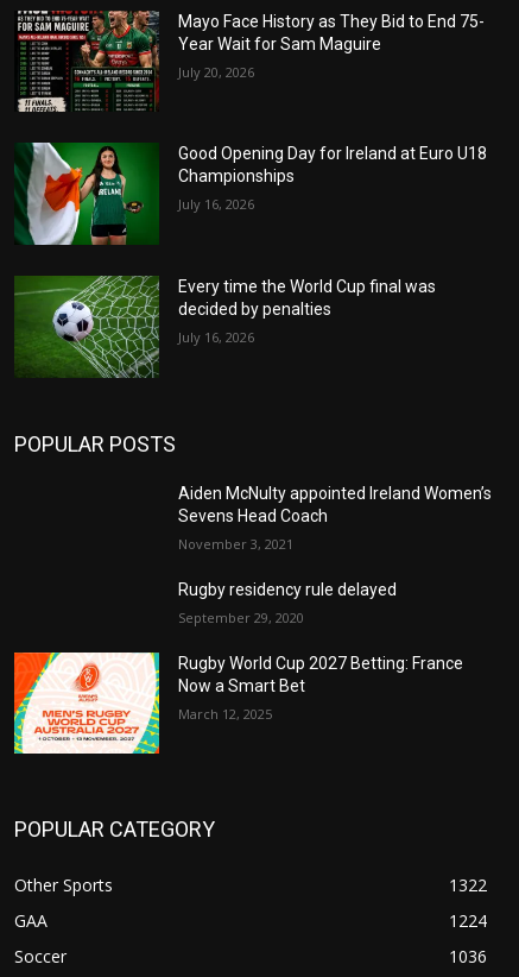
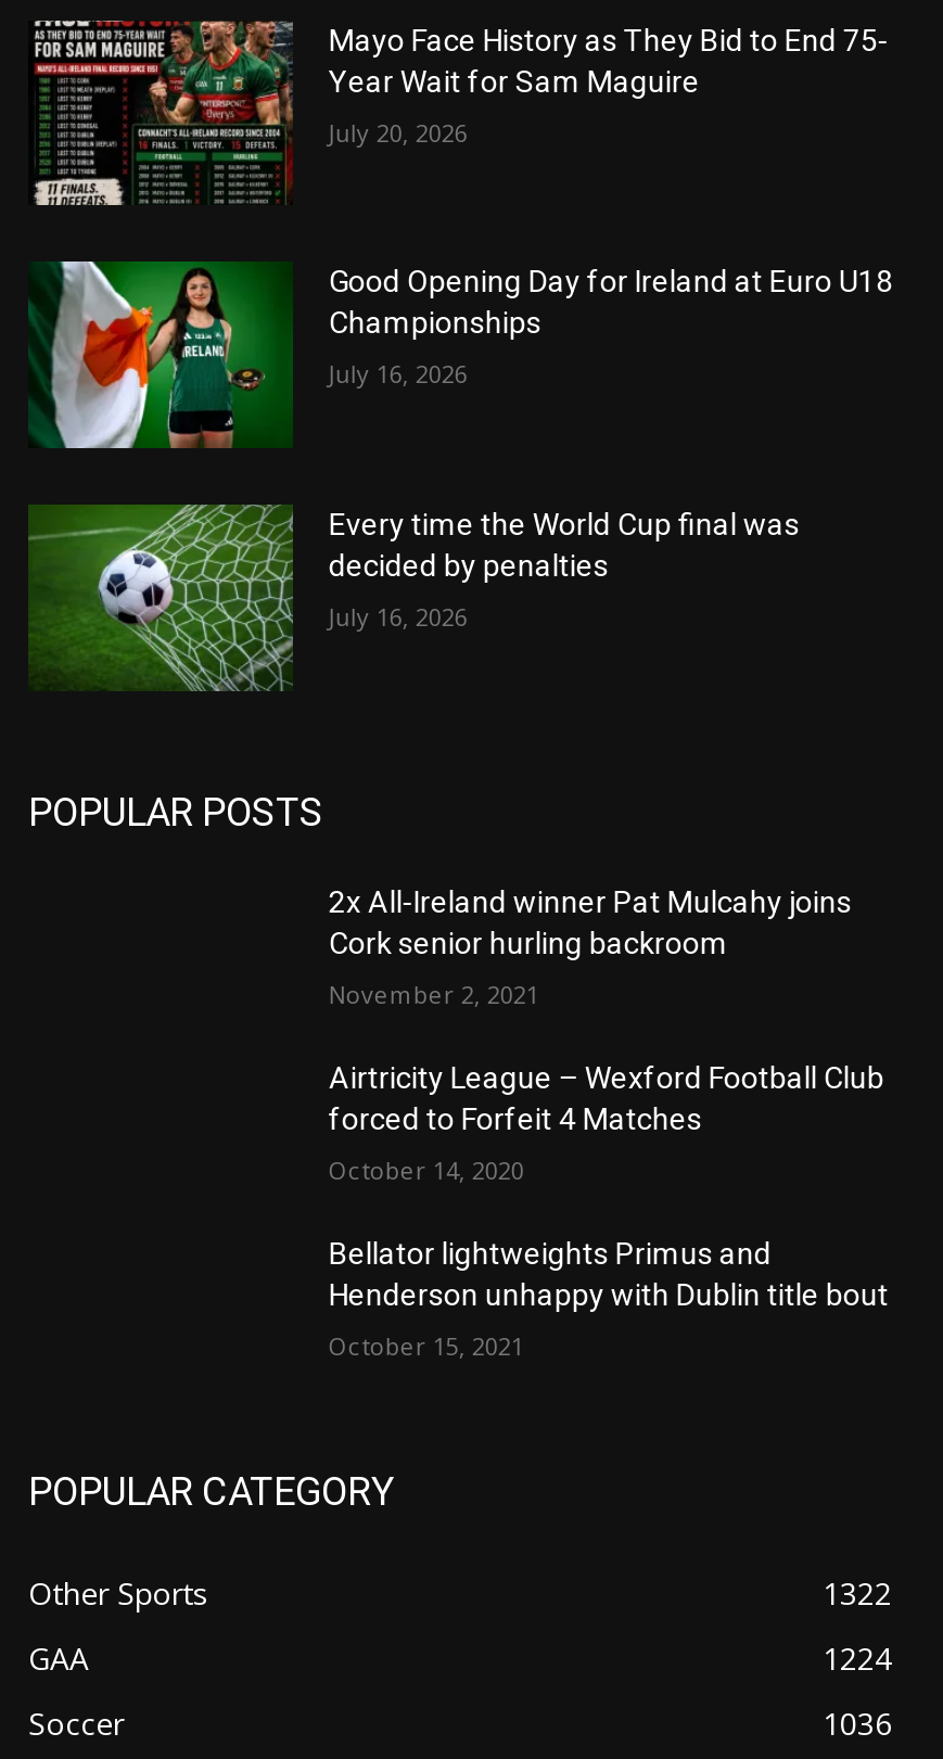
- Aiden McNulty appointed Ireland Women’s
- Sevens Head Coach
+ 2x All-Ireland winner Pat Mulcahy joins
+ Cork senior hurling backroom

- November 3, 2021
+ November 2, 2021

- Rugby residency rule delayed
+ Airtricity League – Wexford Football Club
+ forced to Forfeit 4 Matches

- September 29, 2020
+ October 14, 2020

- [image]

- Rugby World Cup 2027 Betting: France
- Now a Smart Bet
+ Bellator lightweights Primus and
+ Henderson unhappy with Dublin title bout

- March 12, 2025
+ October 15, 2021
